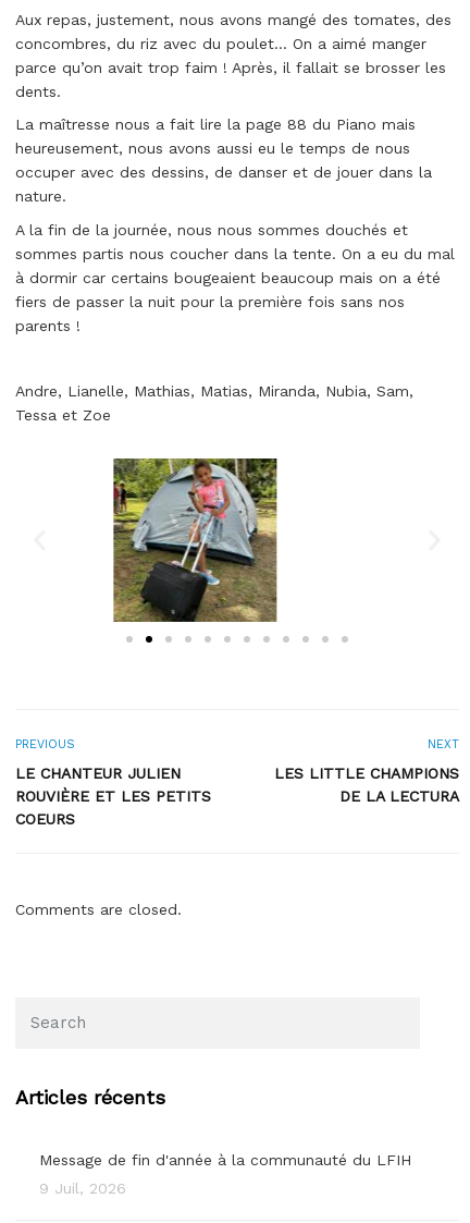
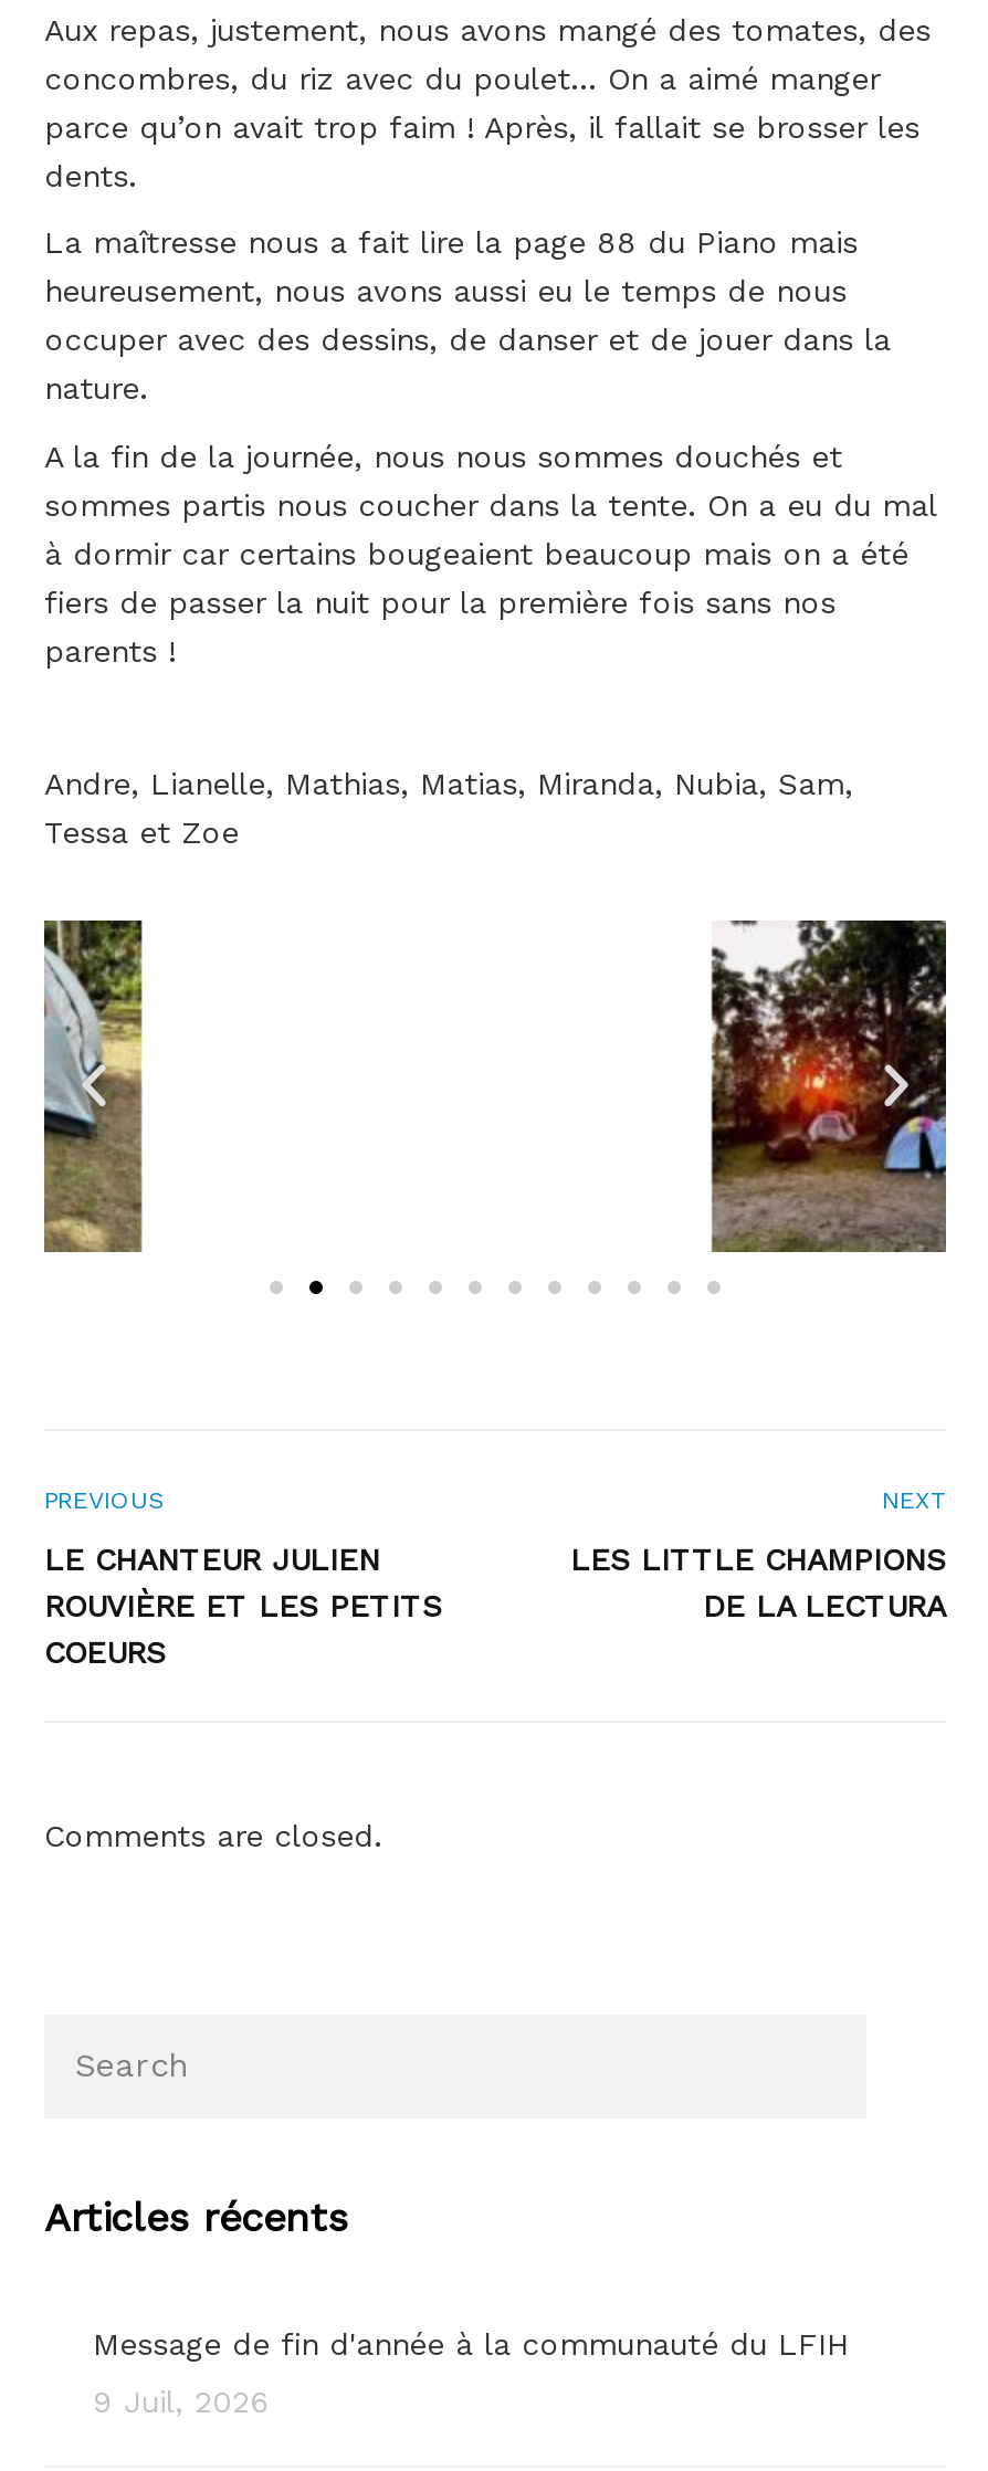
+ [image]

+ [image]

- [image]
